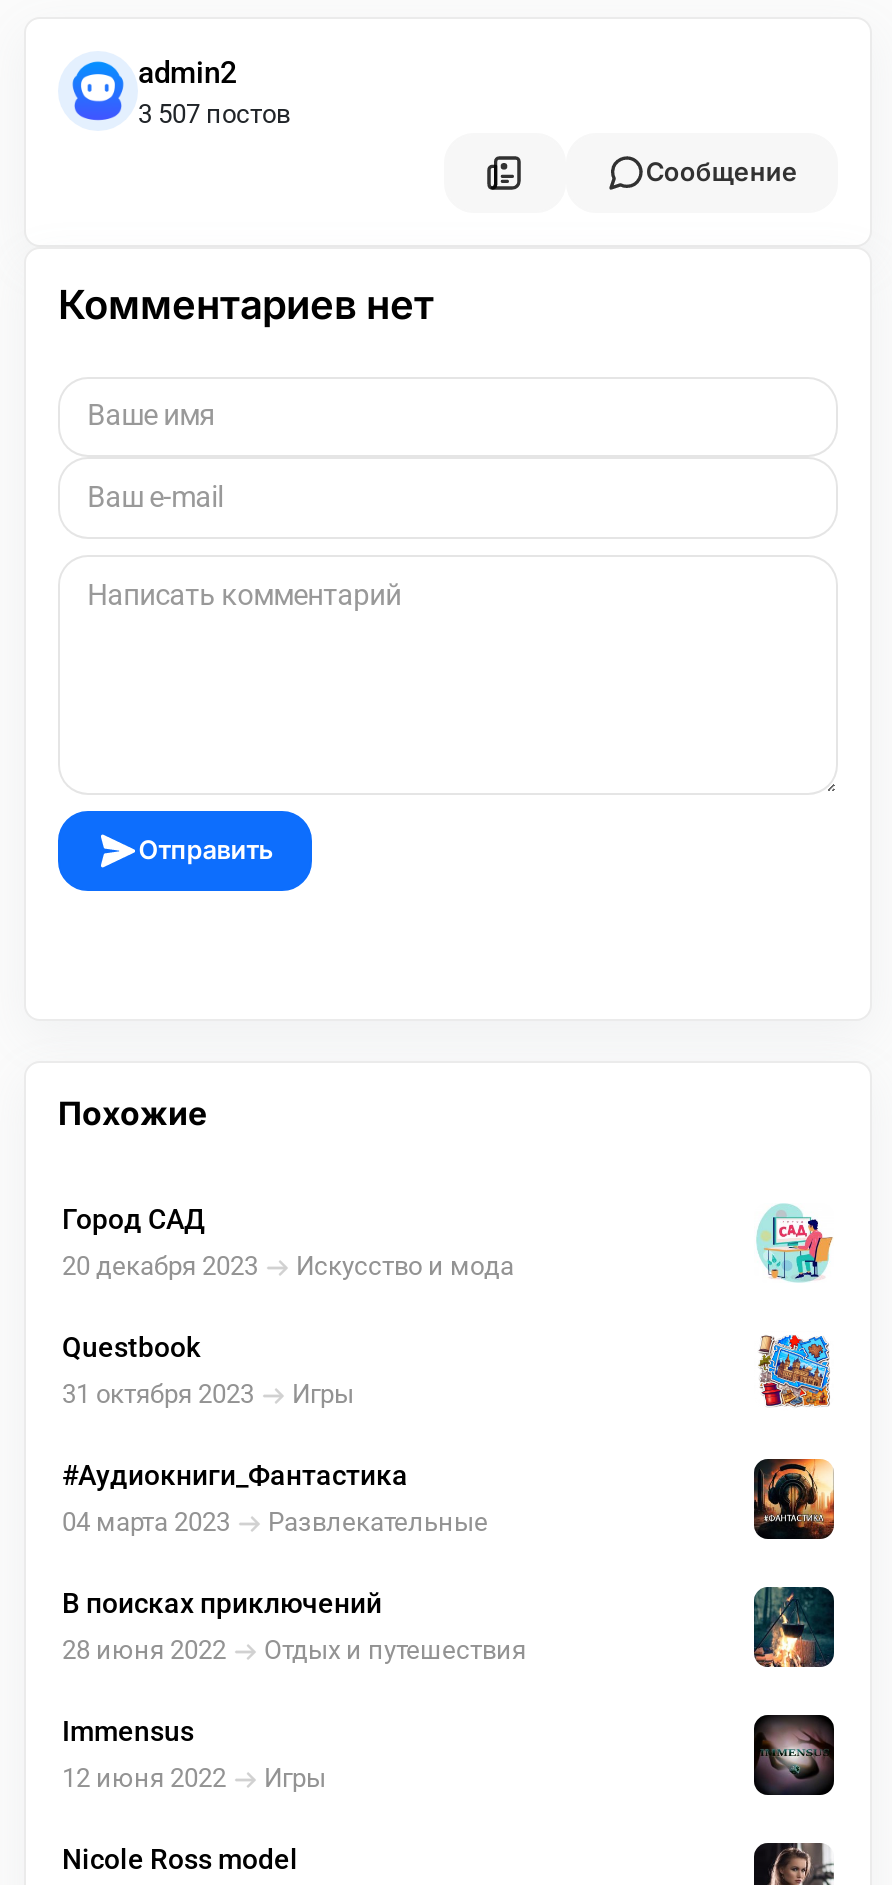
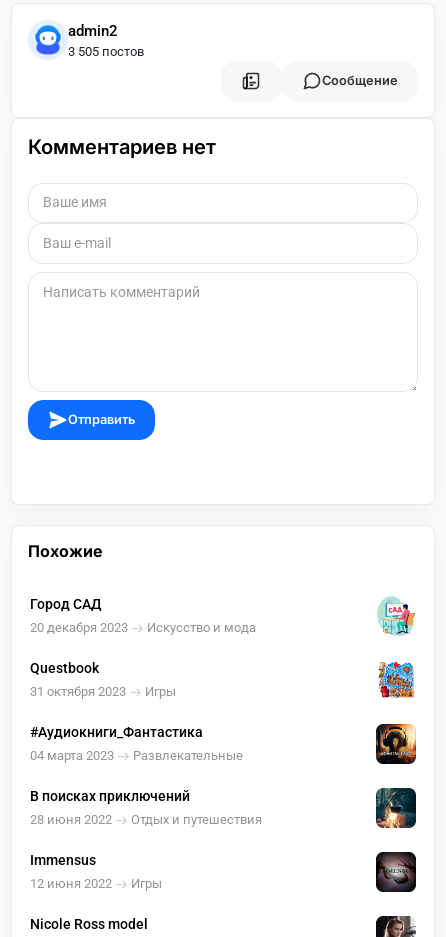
- 3 507 постов
+ 3 505 постов
